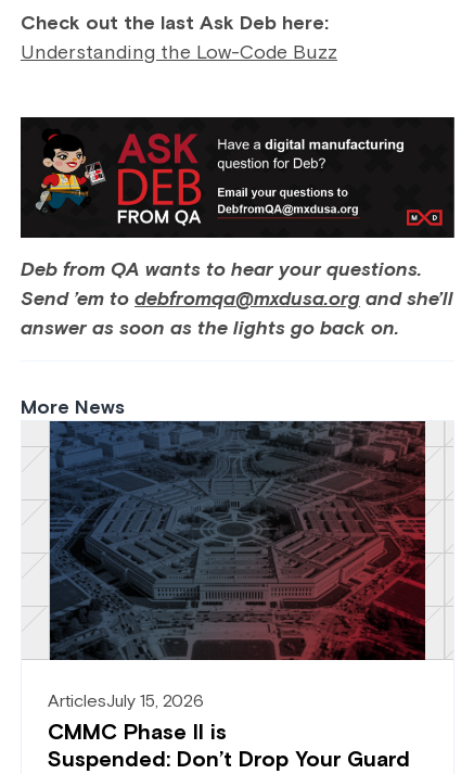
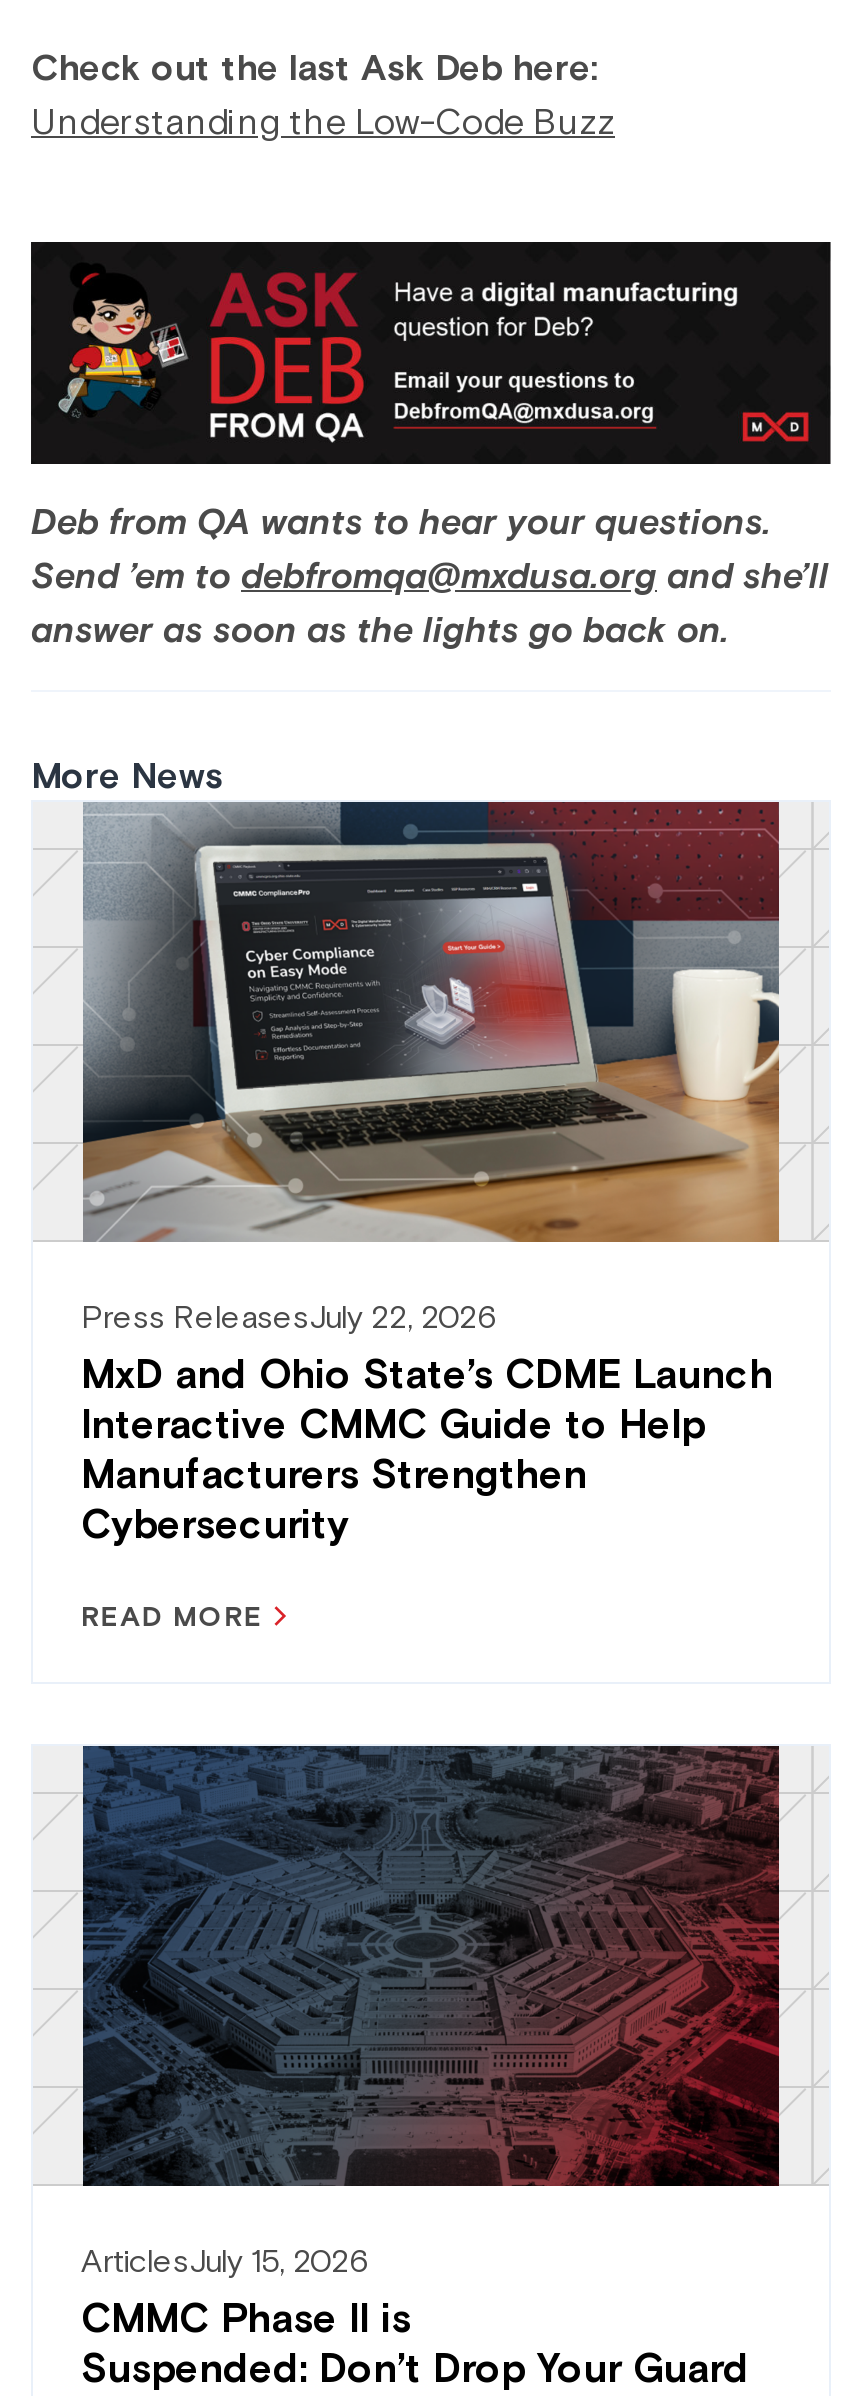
+ [image]
+ Press ReleasesJuly 22, 2026
+ MxD and Ohio State’s CDME Launch
+ Interactive CMMC Guide to Help
+ Manufacturers Strengthen
+ Cybersecurity
+ READ MORE
